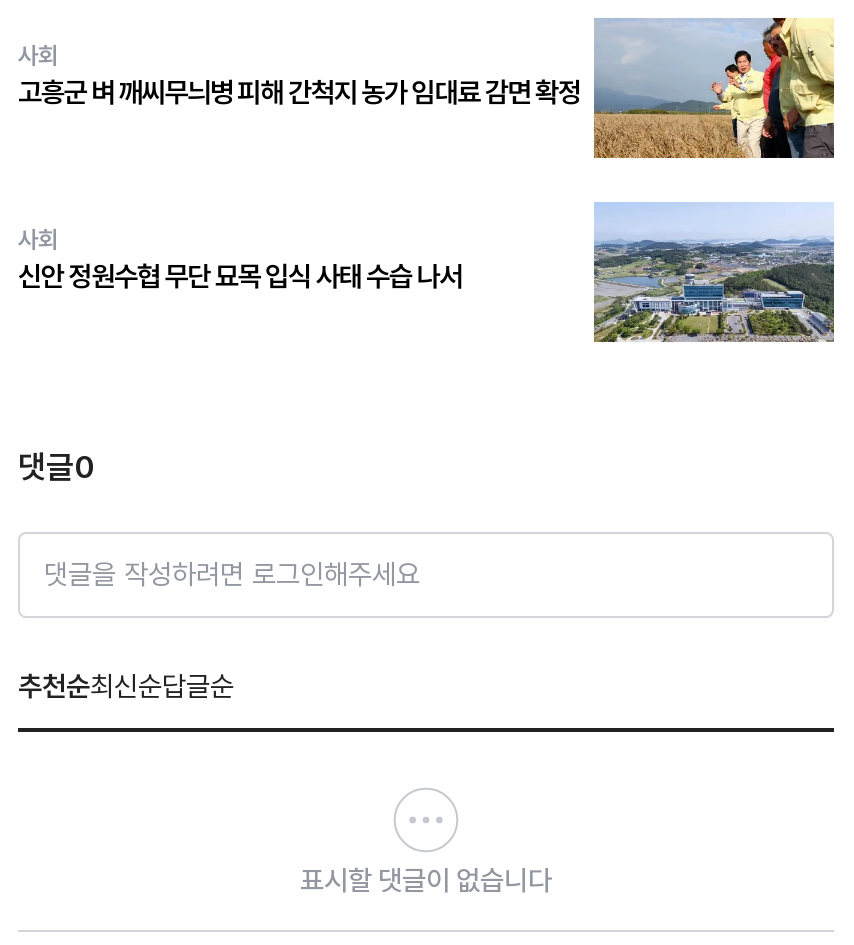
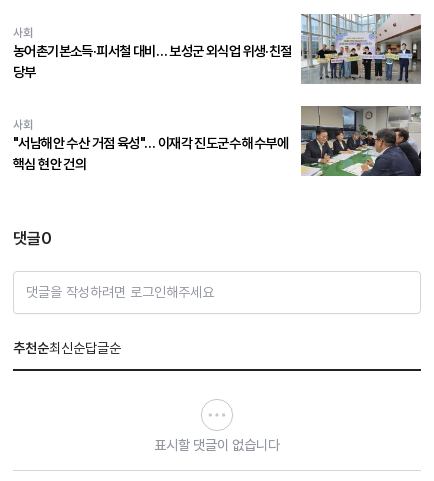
- [image]
- 고흥군 벼 깨씨무늬병 피해 간척지 농가 임대료 감면 확정
+ [image]
+ 농어촌기본소득·피서철 대비… 보성군 외식업 위생·친절
+ 당부

- [image]
+ [image]

- 신안 정원수협 무단 묘목 입식 사태 수습 나서
+ "서남해안 수산 거점 육성"… 이재각 진도군수 해수부에
+ 핵심 현안 건의
